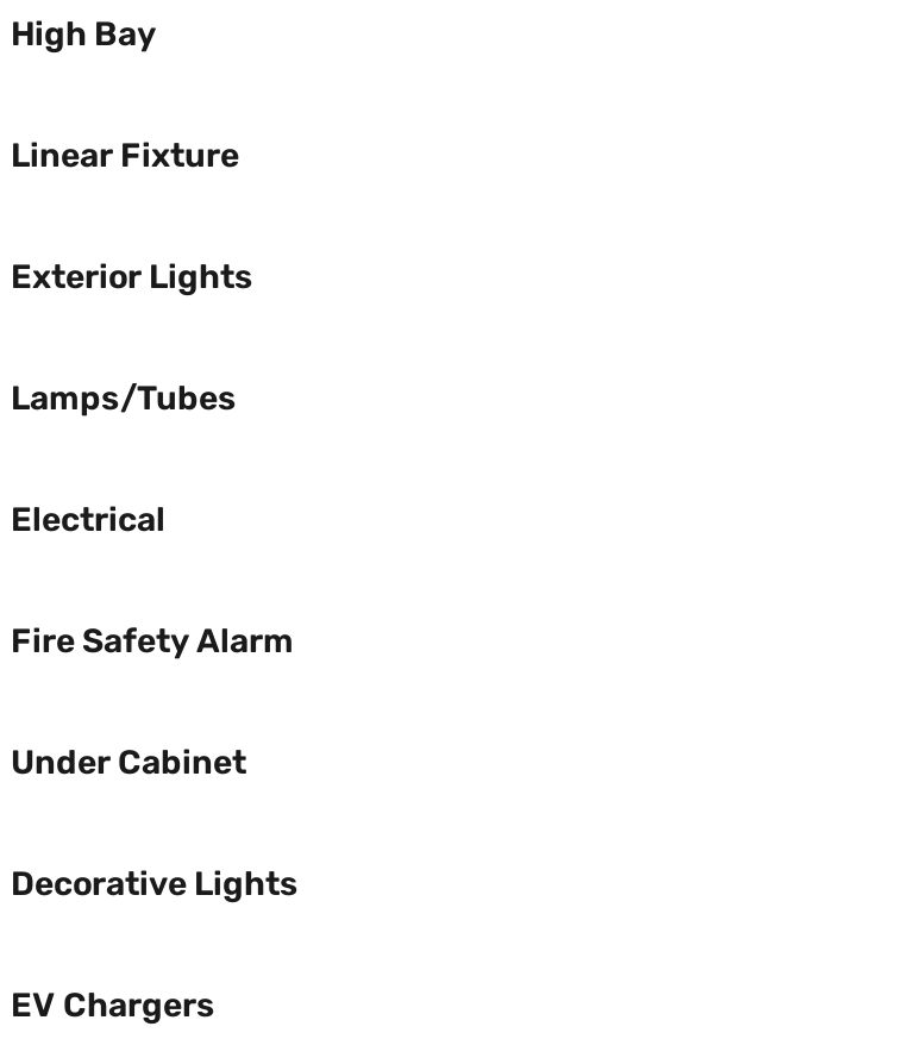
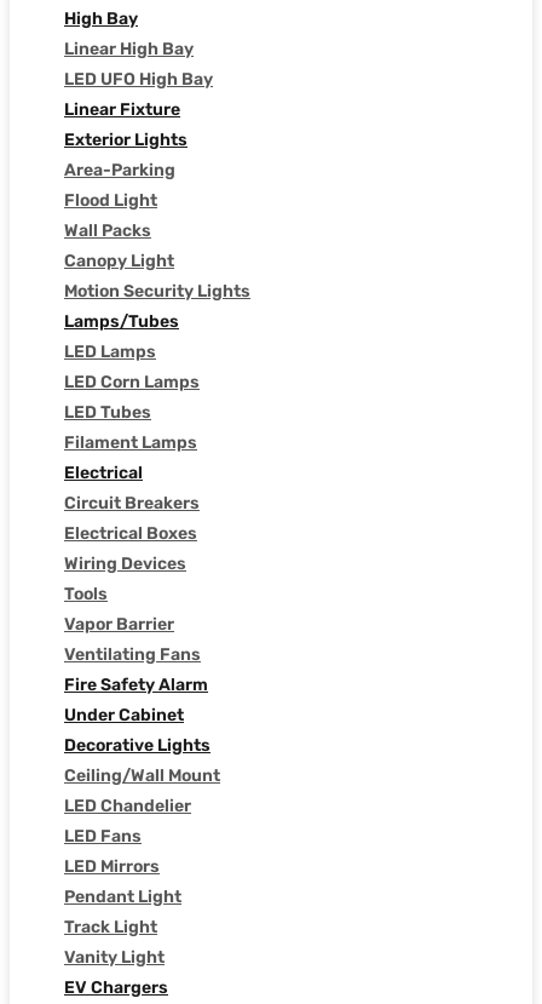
+ Linear High Bay
+ LED UFO High Bay

+ Area-Parking
+ Flood Light
+ Wall Packs
+ Canopy Light
+ Motion Security Lights

+ LED Lamps
+ LED Corn Lamps
+ LED Tubes
+ Filament Lamps

+ Circuit Breakers
+ Electrical Boxes
+ Wiring Devices
+ Tools
+ Vapor Barrier
+ Ventilating Fans

+ Ceiling/Wall Mount
+ LED Chandelier
+ LED Fans
+ LED Mirrors
+ Pendant Light
+ Track Light
+ Vanity Light
